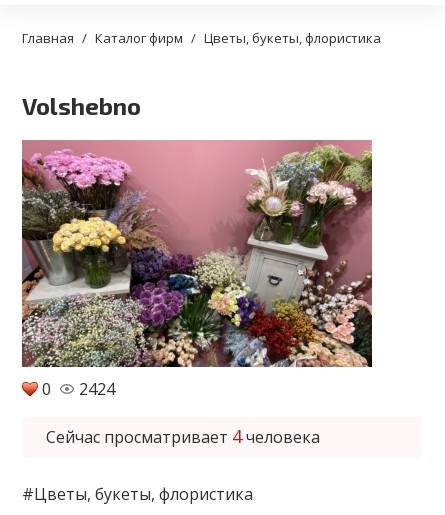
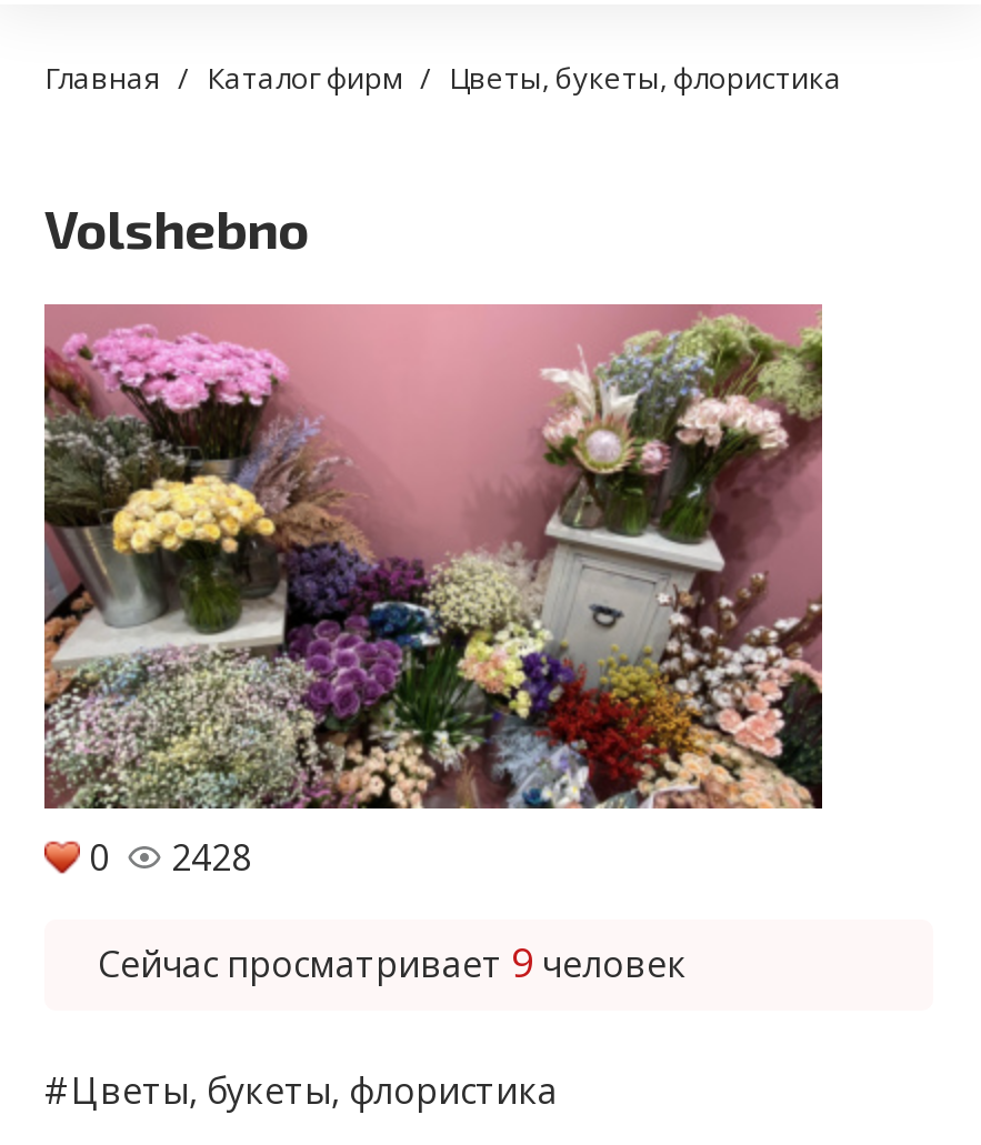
- 0 2424
+ 0 2428

- Сейчас просматривает 4 человека
+ Сейчас просматривает 9 человек
